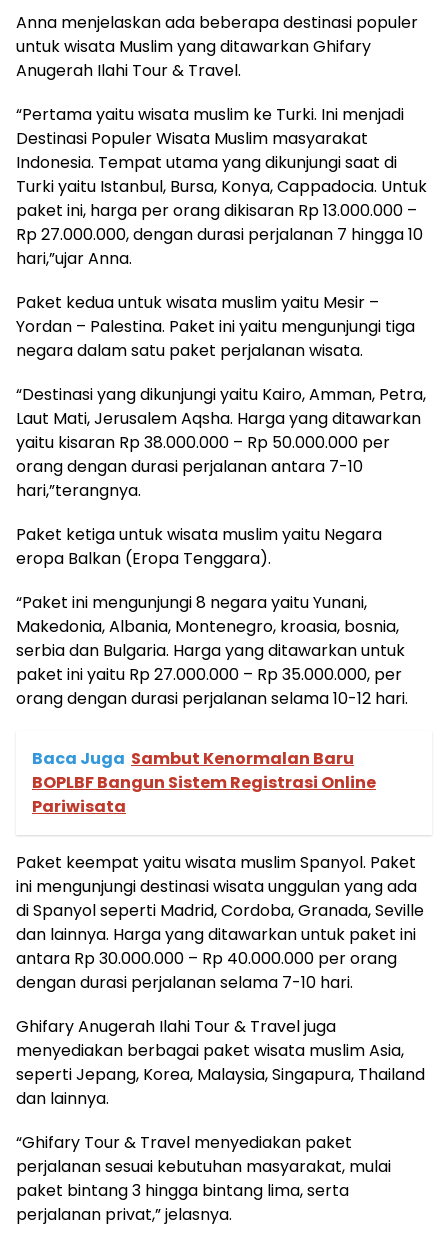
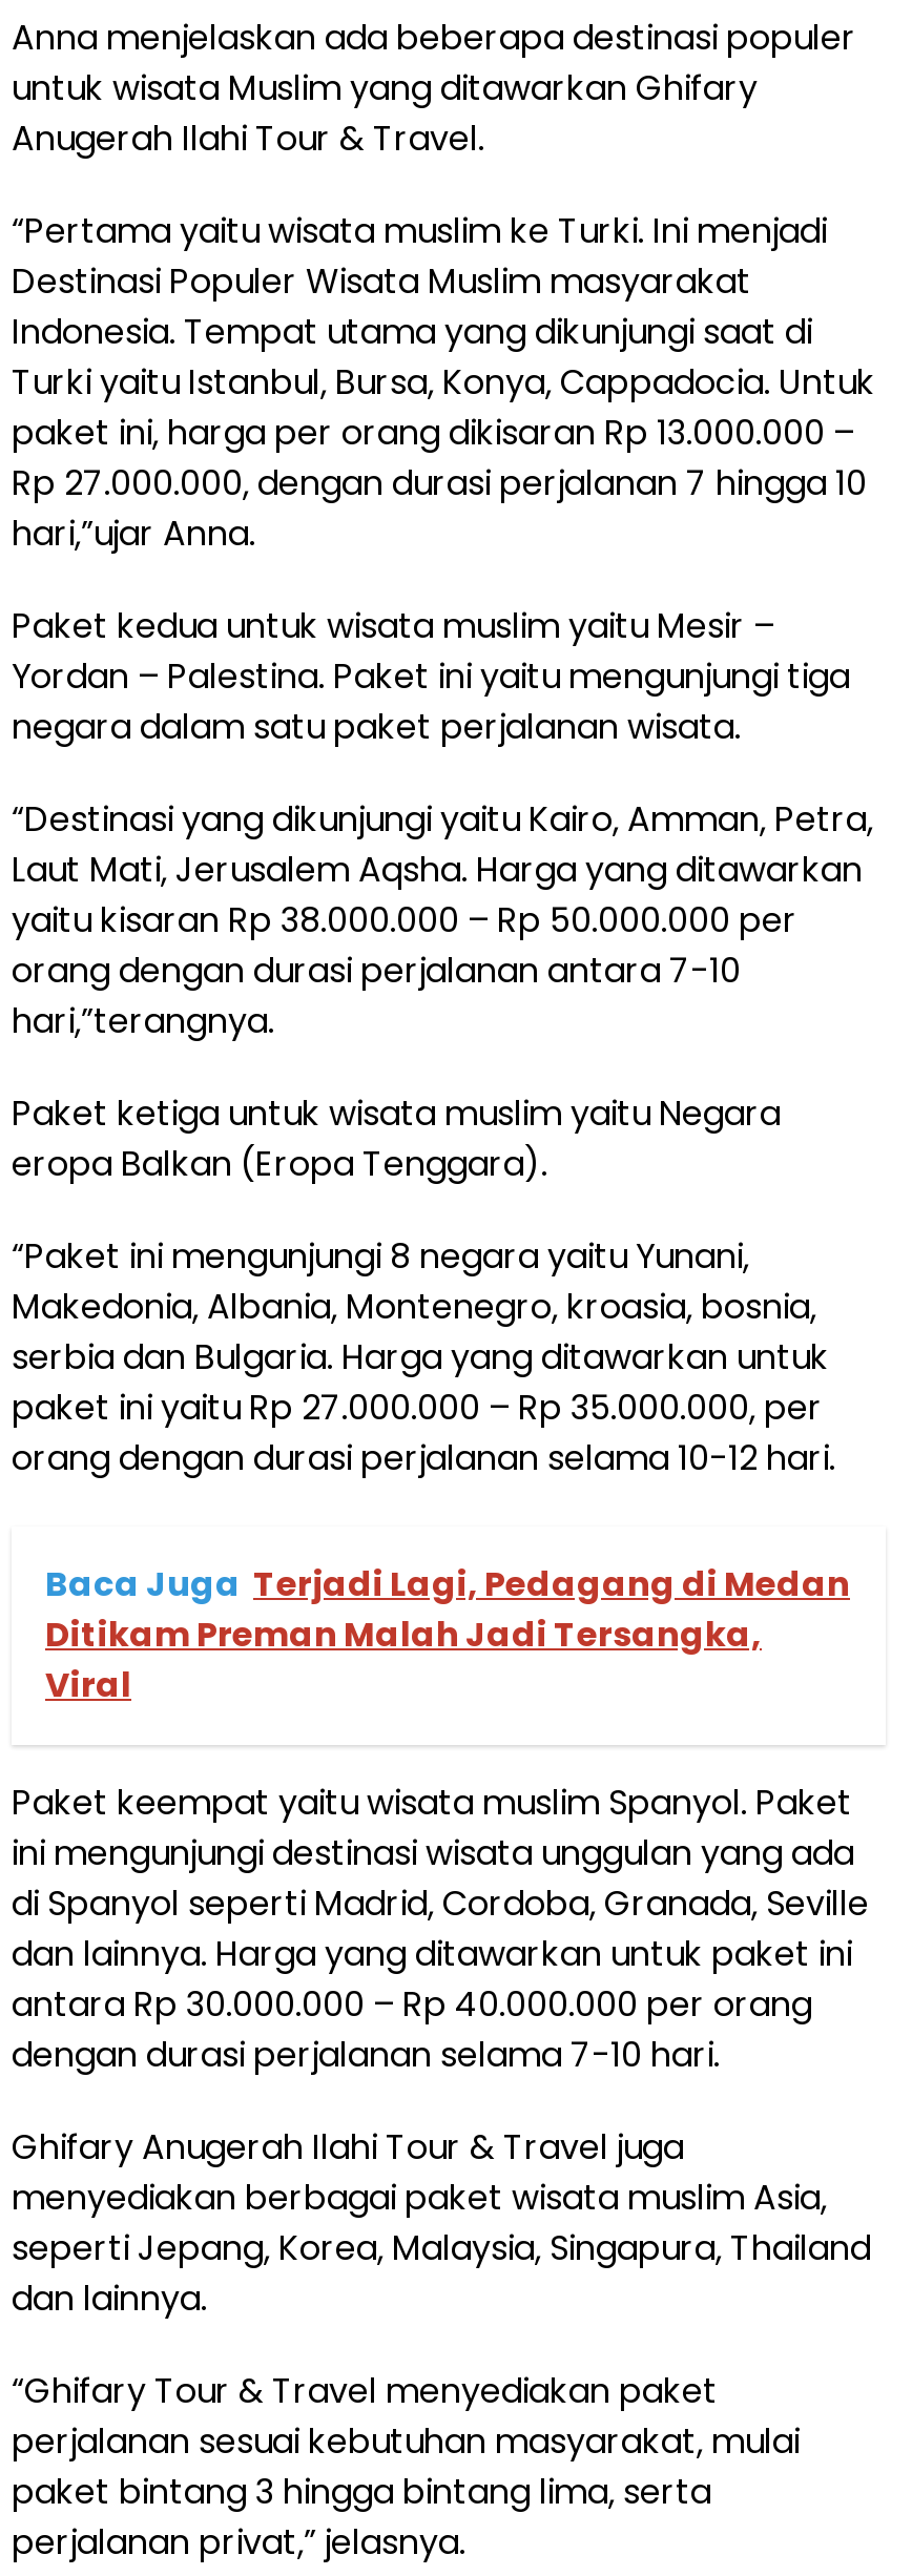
- Baca Juga Sambut Kenormalan Baru
- BOPLBF Bangun Sistem Registrasi Online
- Pariwisata
+ Baca Juga Terjadi Lagi, Pedagang di Medan
+ Ditikam Preman Malah Jadi Tersangka,
+ Viral
